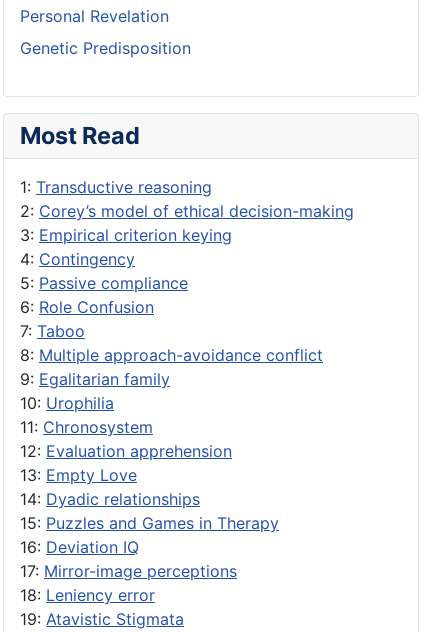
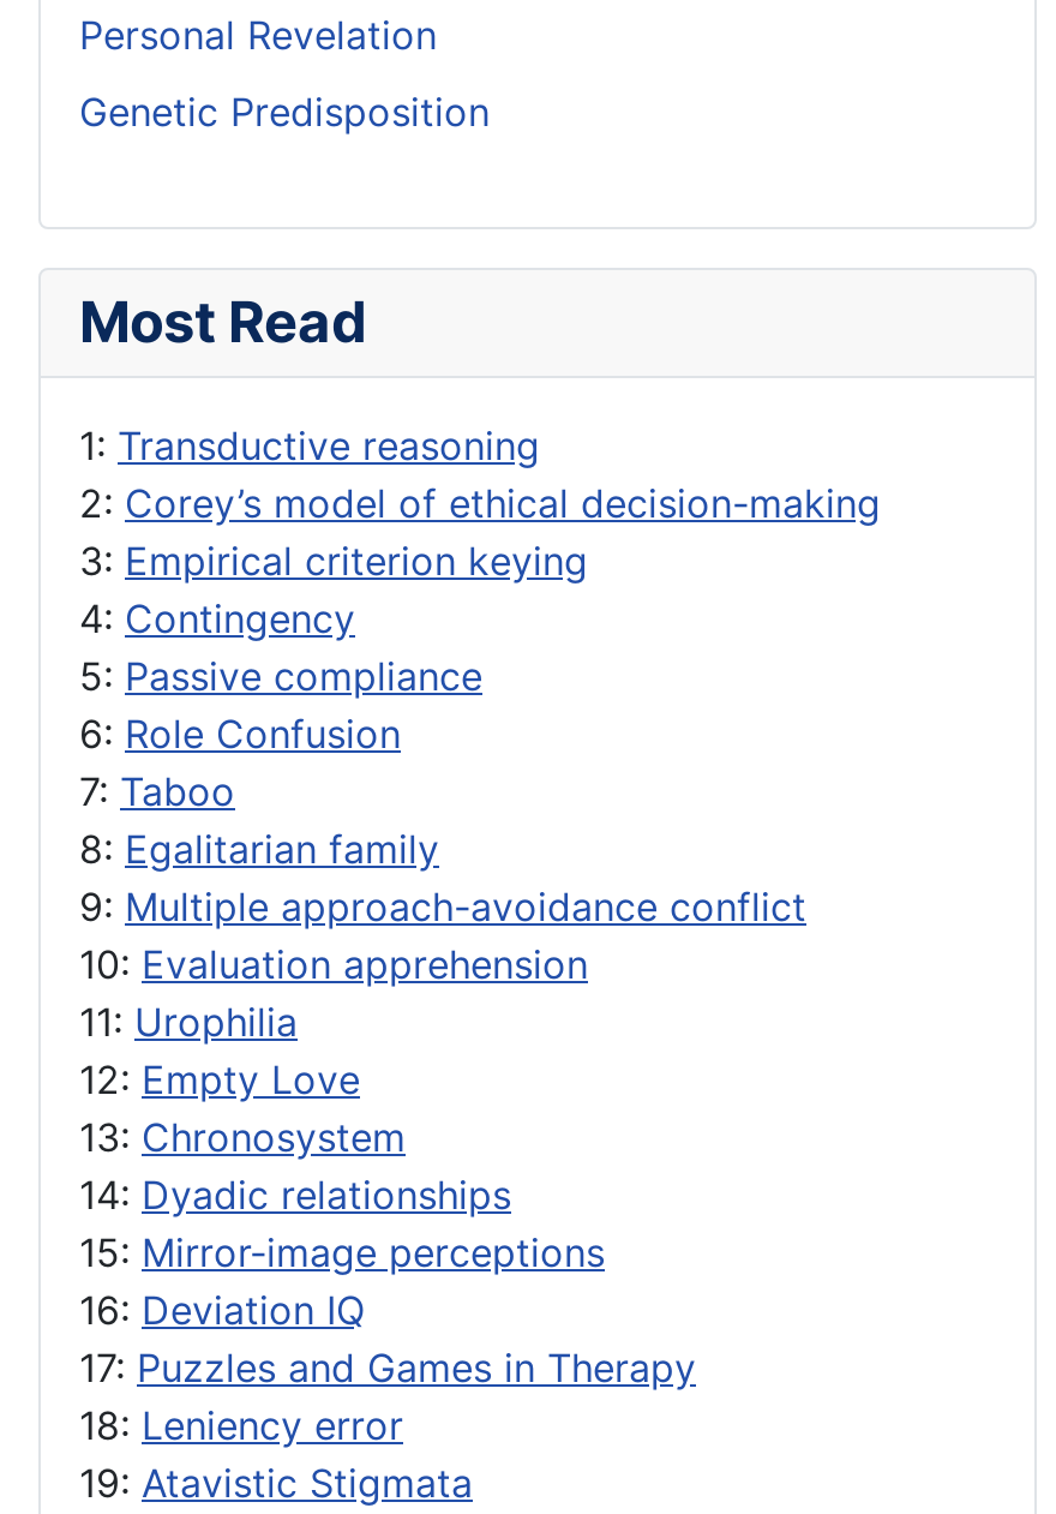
- 8: Multiple approach-avoidance conflict
- 9: Egalitarian family
- 10: Urophilia
- 11: Chronosystem
- 12: Evaluation apprehension
- 13: Empty Love
+ 8: Egalitarian family
+ 9: Multiple approach-avoidance conflict
+ 10: Evaluation apprehension
+ 11: Urophilia
+ 12: Empty Love
+ 13: Chronosystem

- 15: Puzzles and Games in Therapy
+ 15: Mirror-image perceptions

- 17: Mirror-image perceptions
+ 17: Puzzles and Games in Therapy
